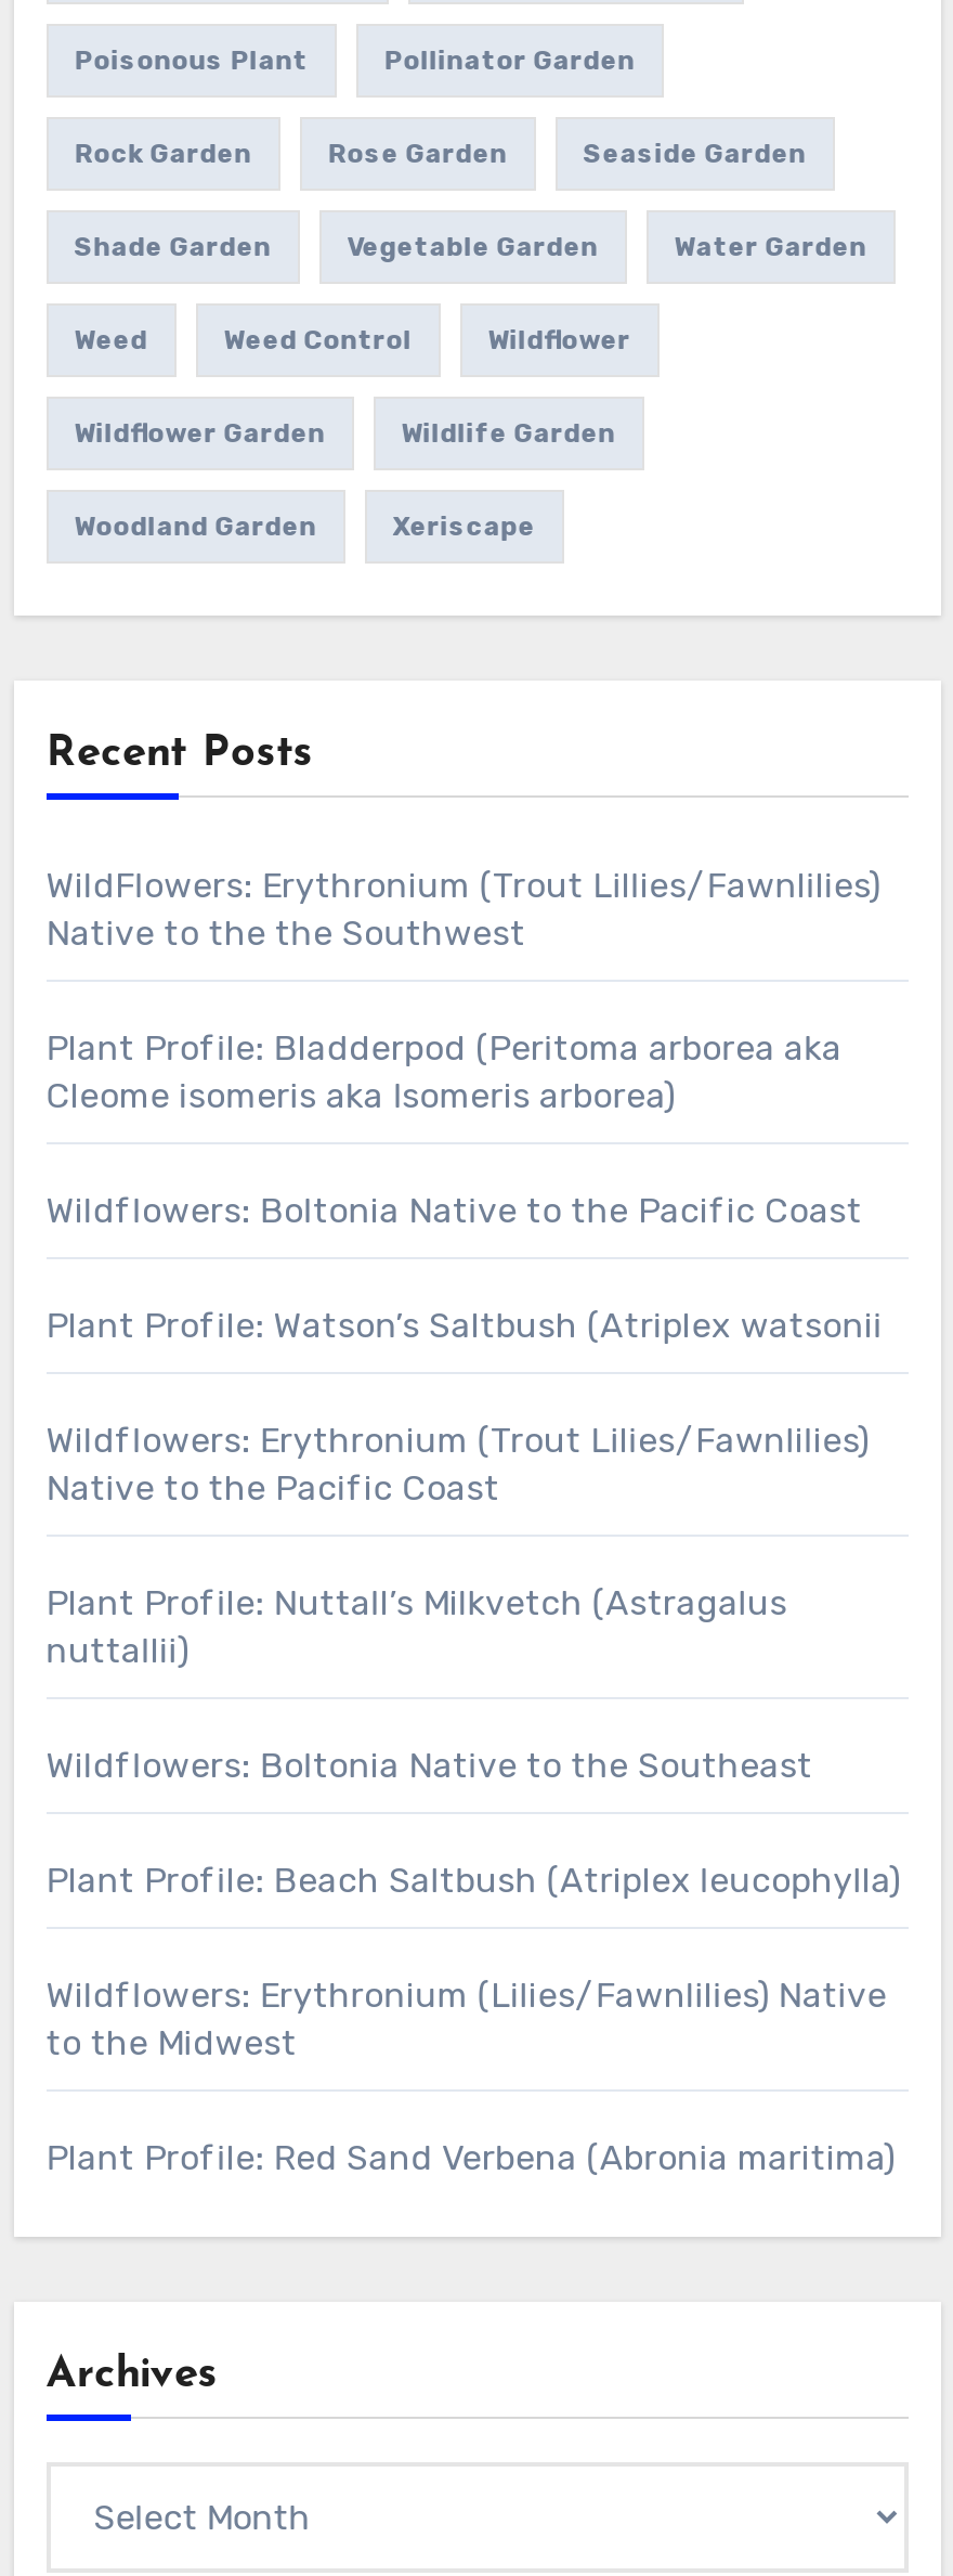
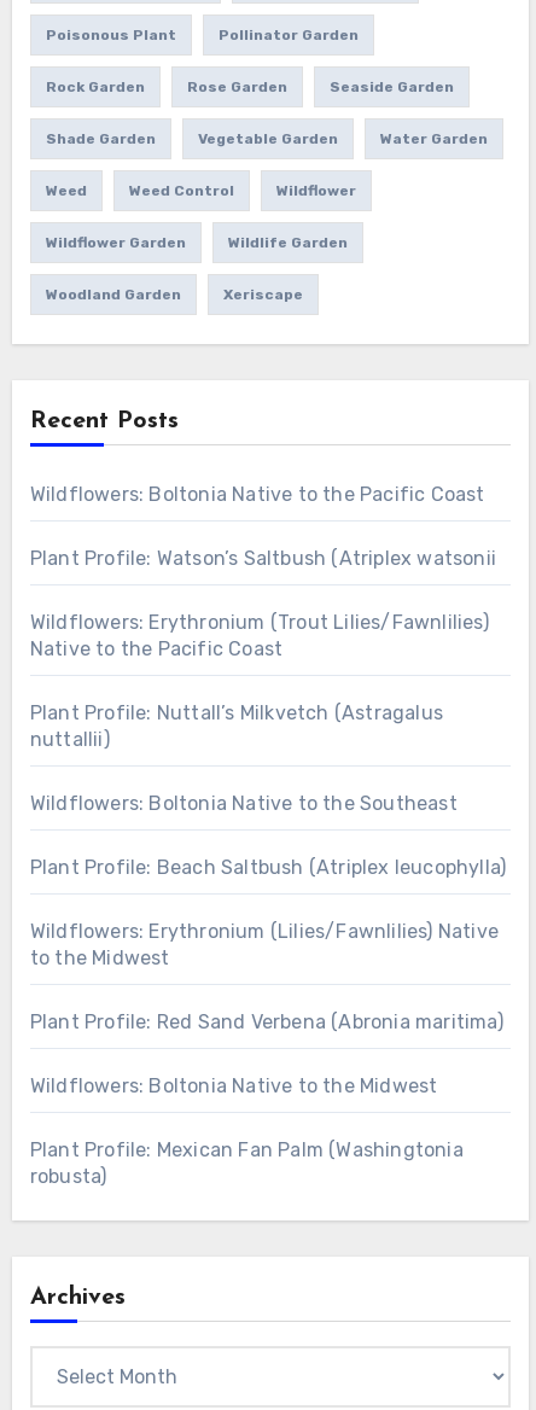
- WildFlowers: Erythronium (Trout Lillies/Fawnlilies)
- Native to the the Southwest
- Plant Profile: Bladderpod (Peritoma arborea aka
- Cleome isomeris aka Isomeris arborea)

moved up: Wildflowers: Boltonia Native to the Pacific Coast | Plant Profile: Watson’s Saltbush (Atriplex watsonii | Wildflowers: Erythronium (Trout Lilies/Fawnlilies) | ... | to the Midwest | Plant Profile: Red Sand Verbena (Abronia maritima)

+ Wildflowers: Boltonia Native to the Midwest
+ Plant Profile: Mexican Fan Palm (Washingtonia
+ robusta)
